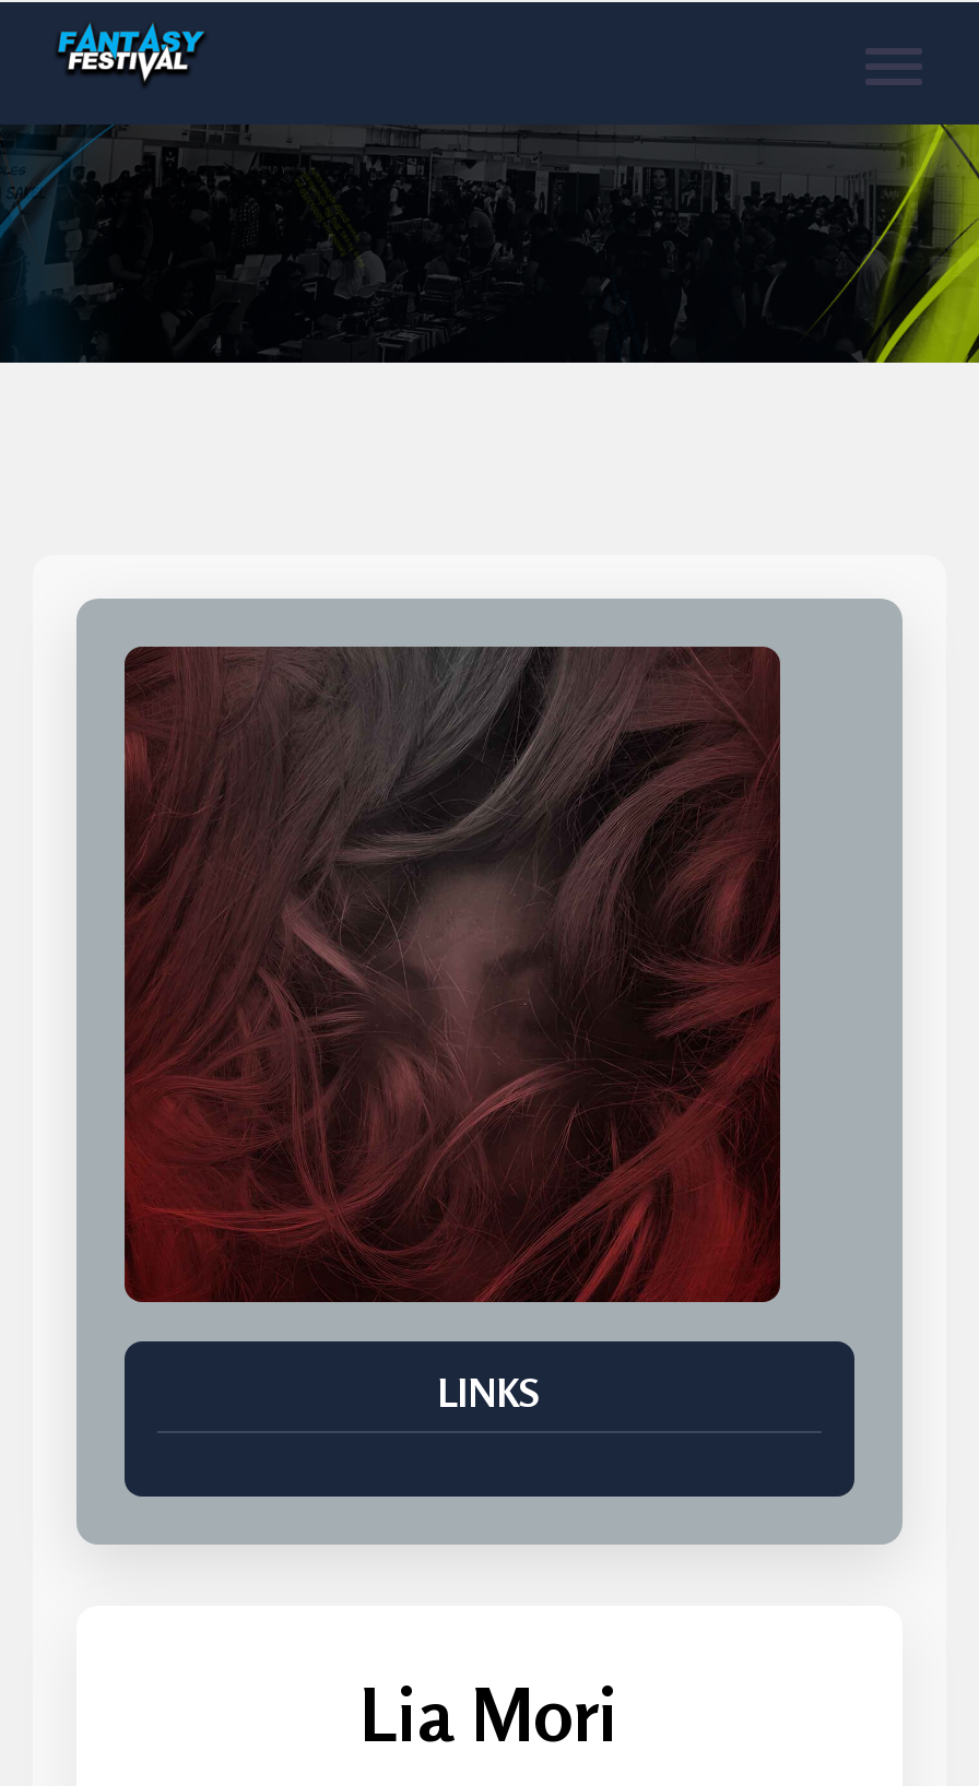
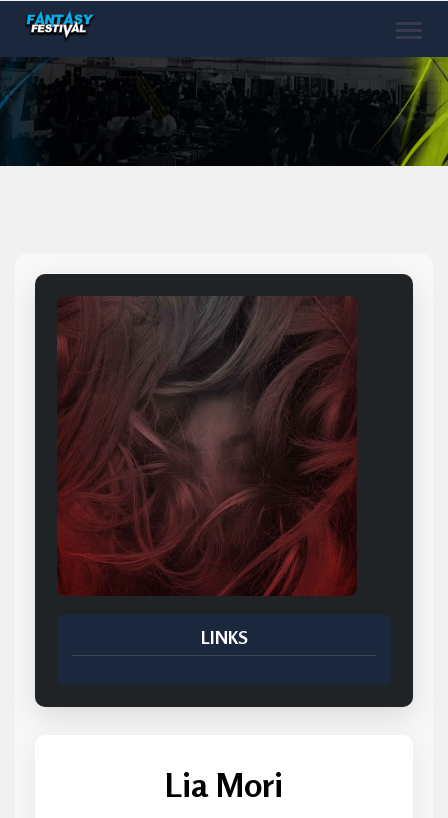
- [image]
+ [image]
